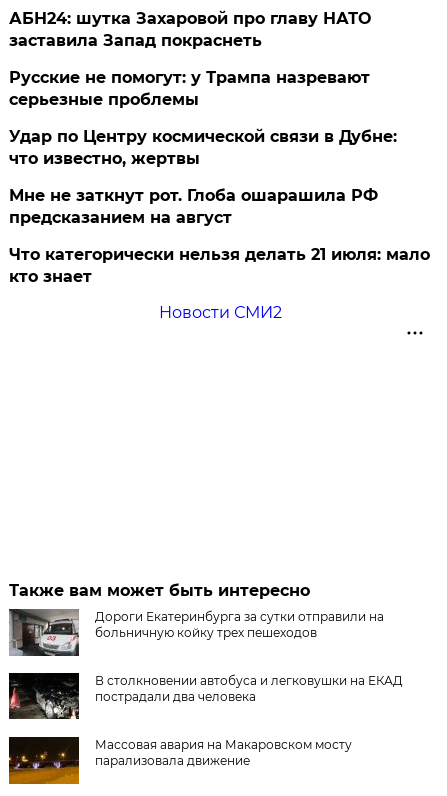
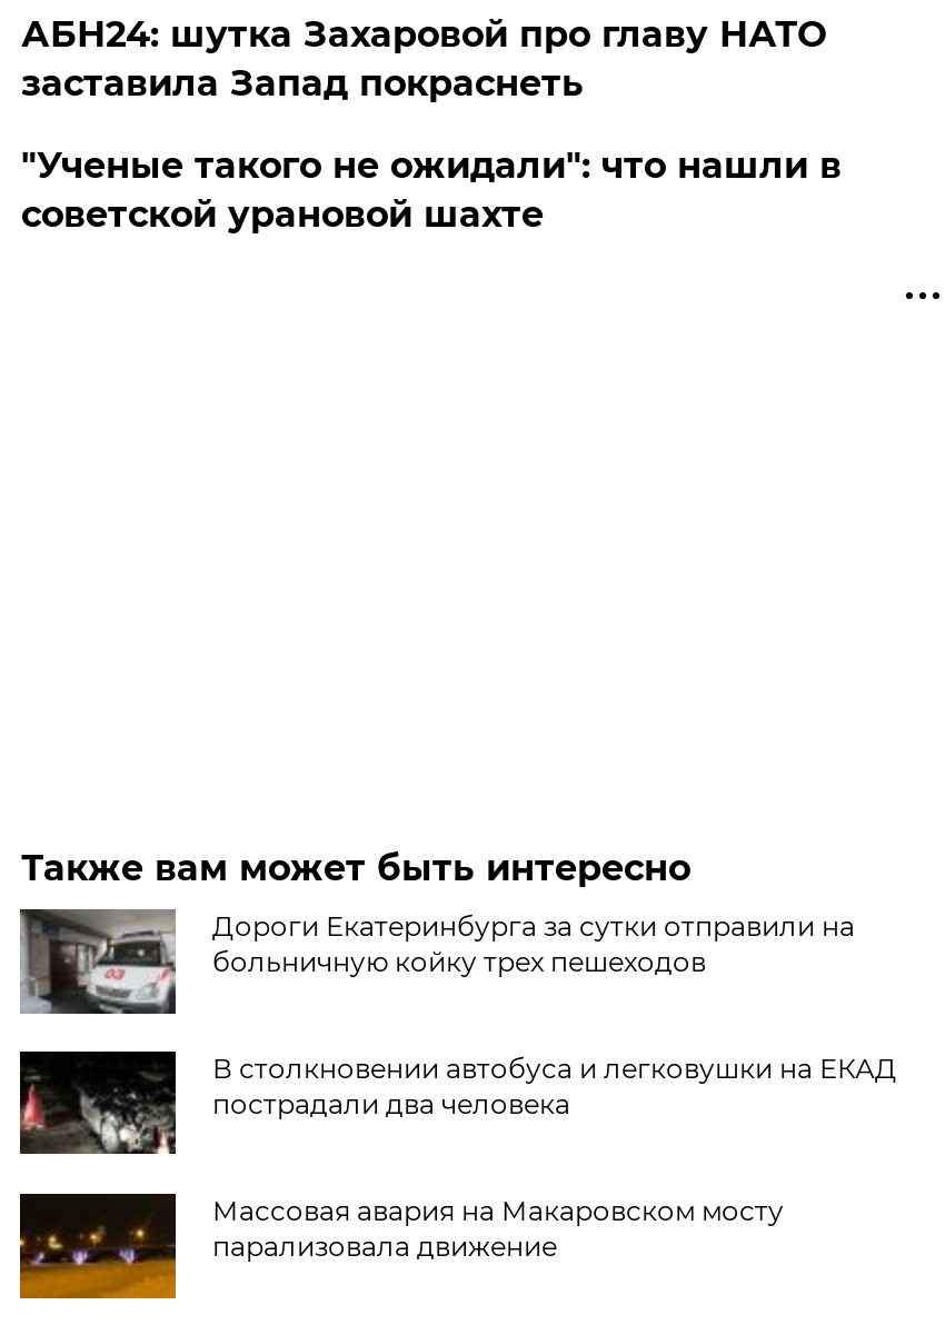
- Русские не помогут: у Трампа назревают
- серьезные проблемы
- Удар по Центру космической связи в Дубне:
- что известно, жертвы
- Мне не заткнут рот. Глоба ошарашила РФ
- предсказанием на август
- Что категорически нельзя делать 21 июля: мало
- кто знает
- Новости СМИ2
+ "Ученые такого не ожидали": что нашли в
+ советской урановой шахте
